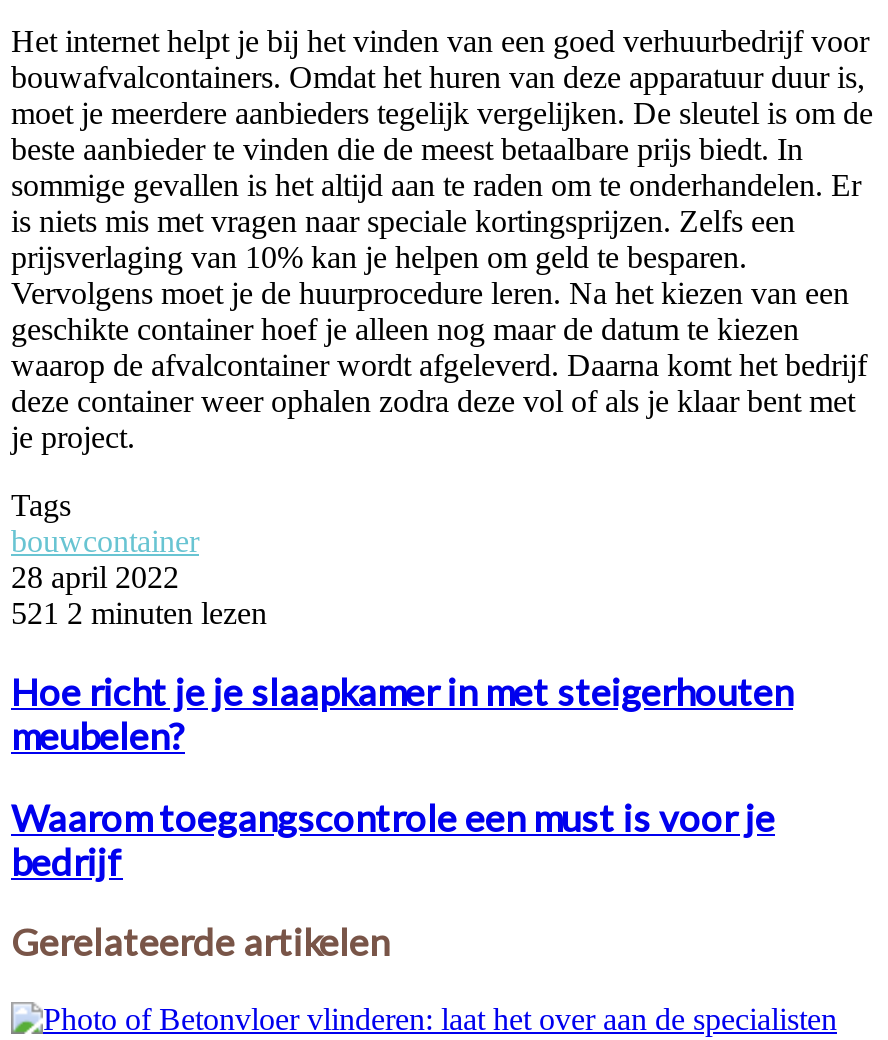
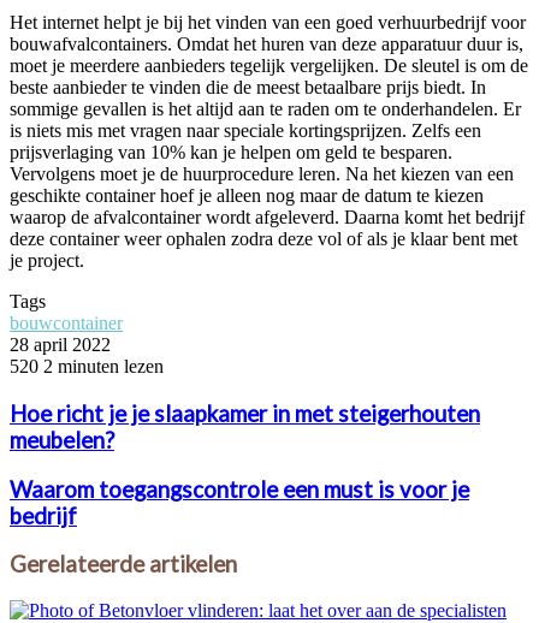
- 521 2 minuten lezen
+ 520 2 minuten lezen
